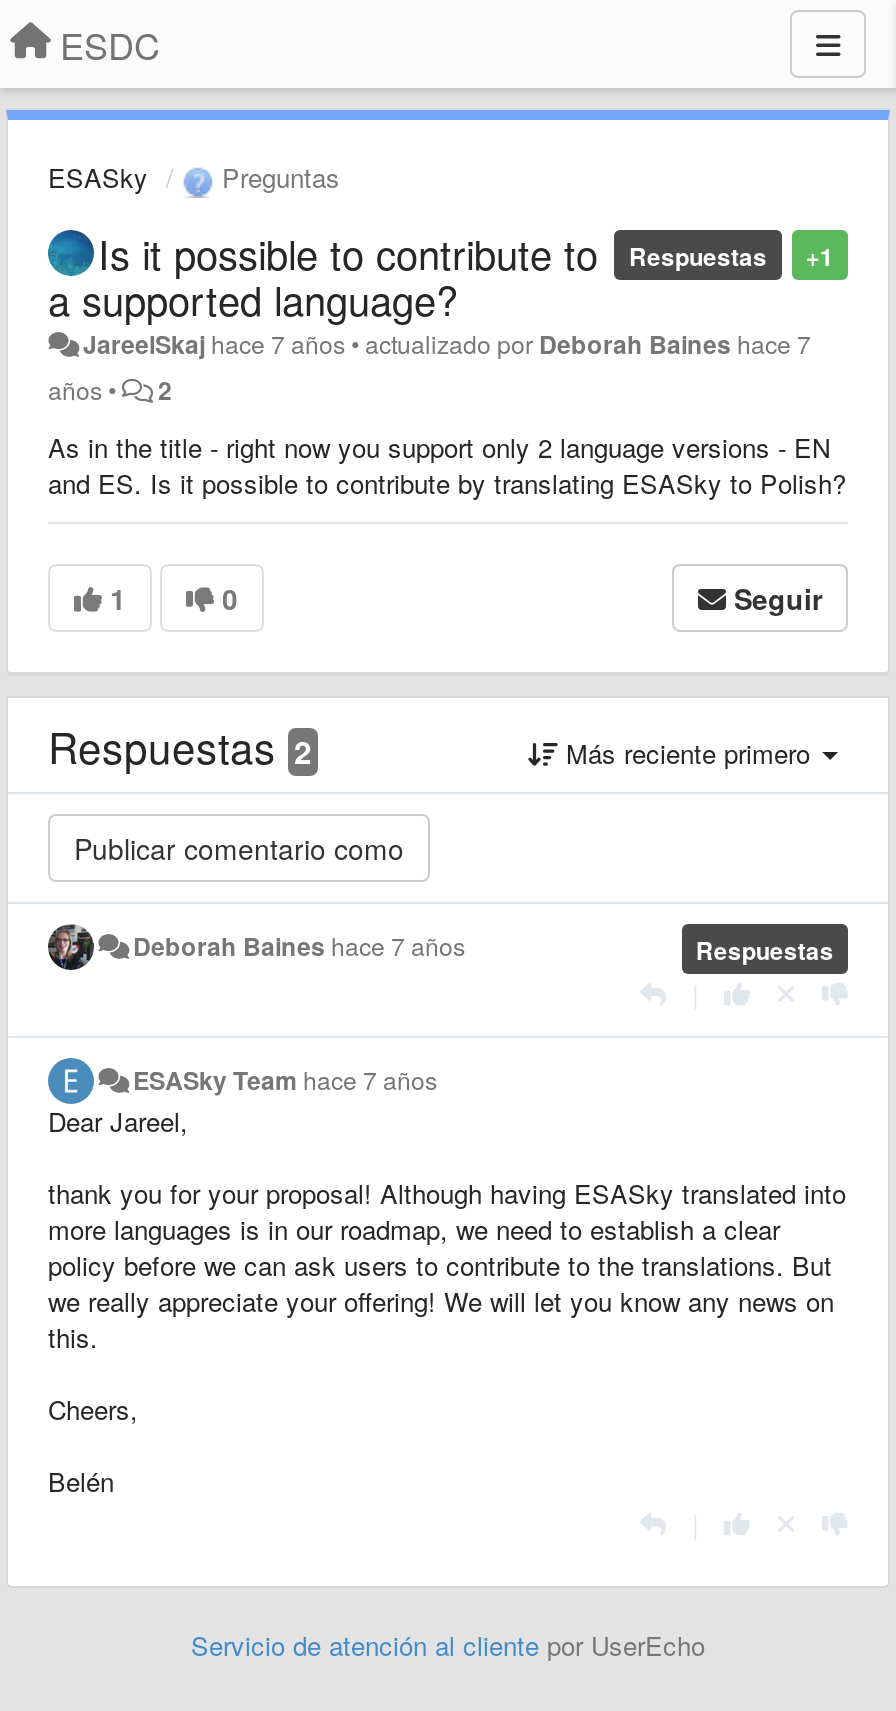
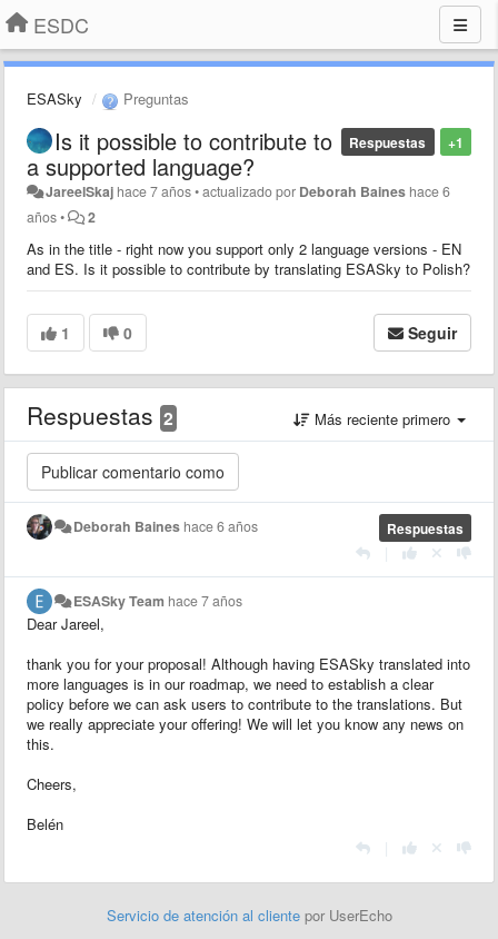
- JareelSkaj hace 7 años • actualizado por Deborah Baines hace 7
+ JareelSkaj hace 7 años • actualizado por Deborah Baines hace 6

- Deborah Baines hace 7 años
+ Deborah Baines hace 6 años
